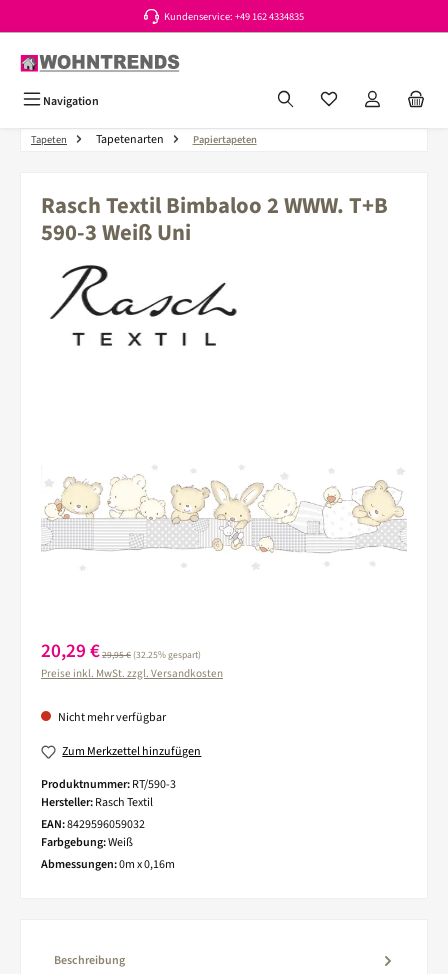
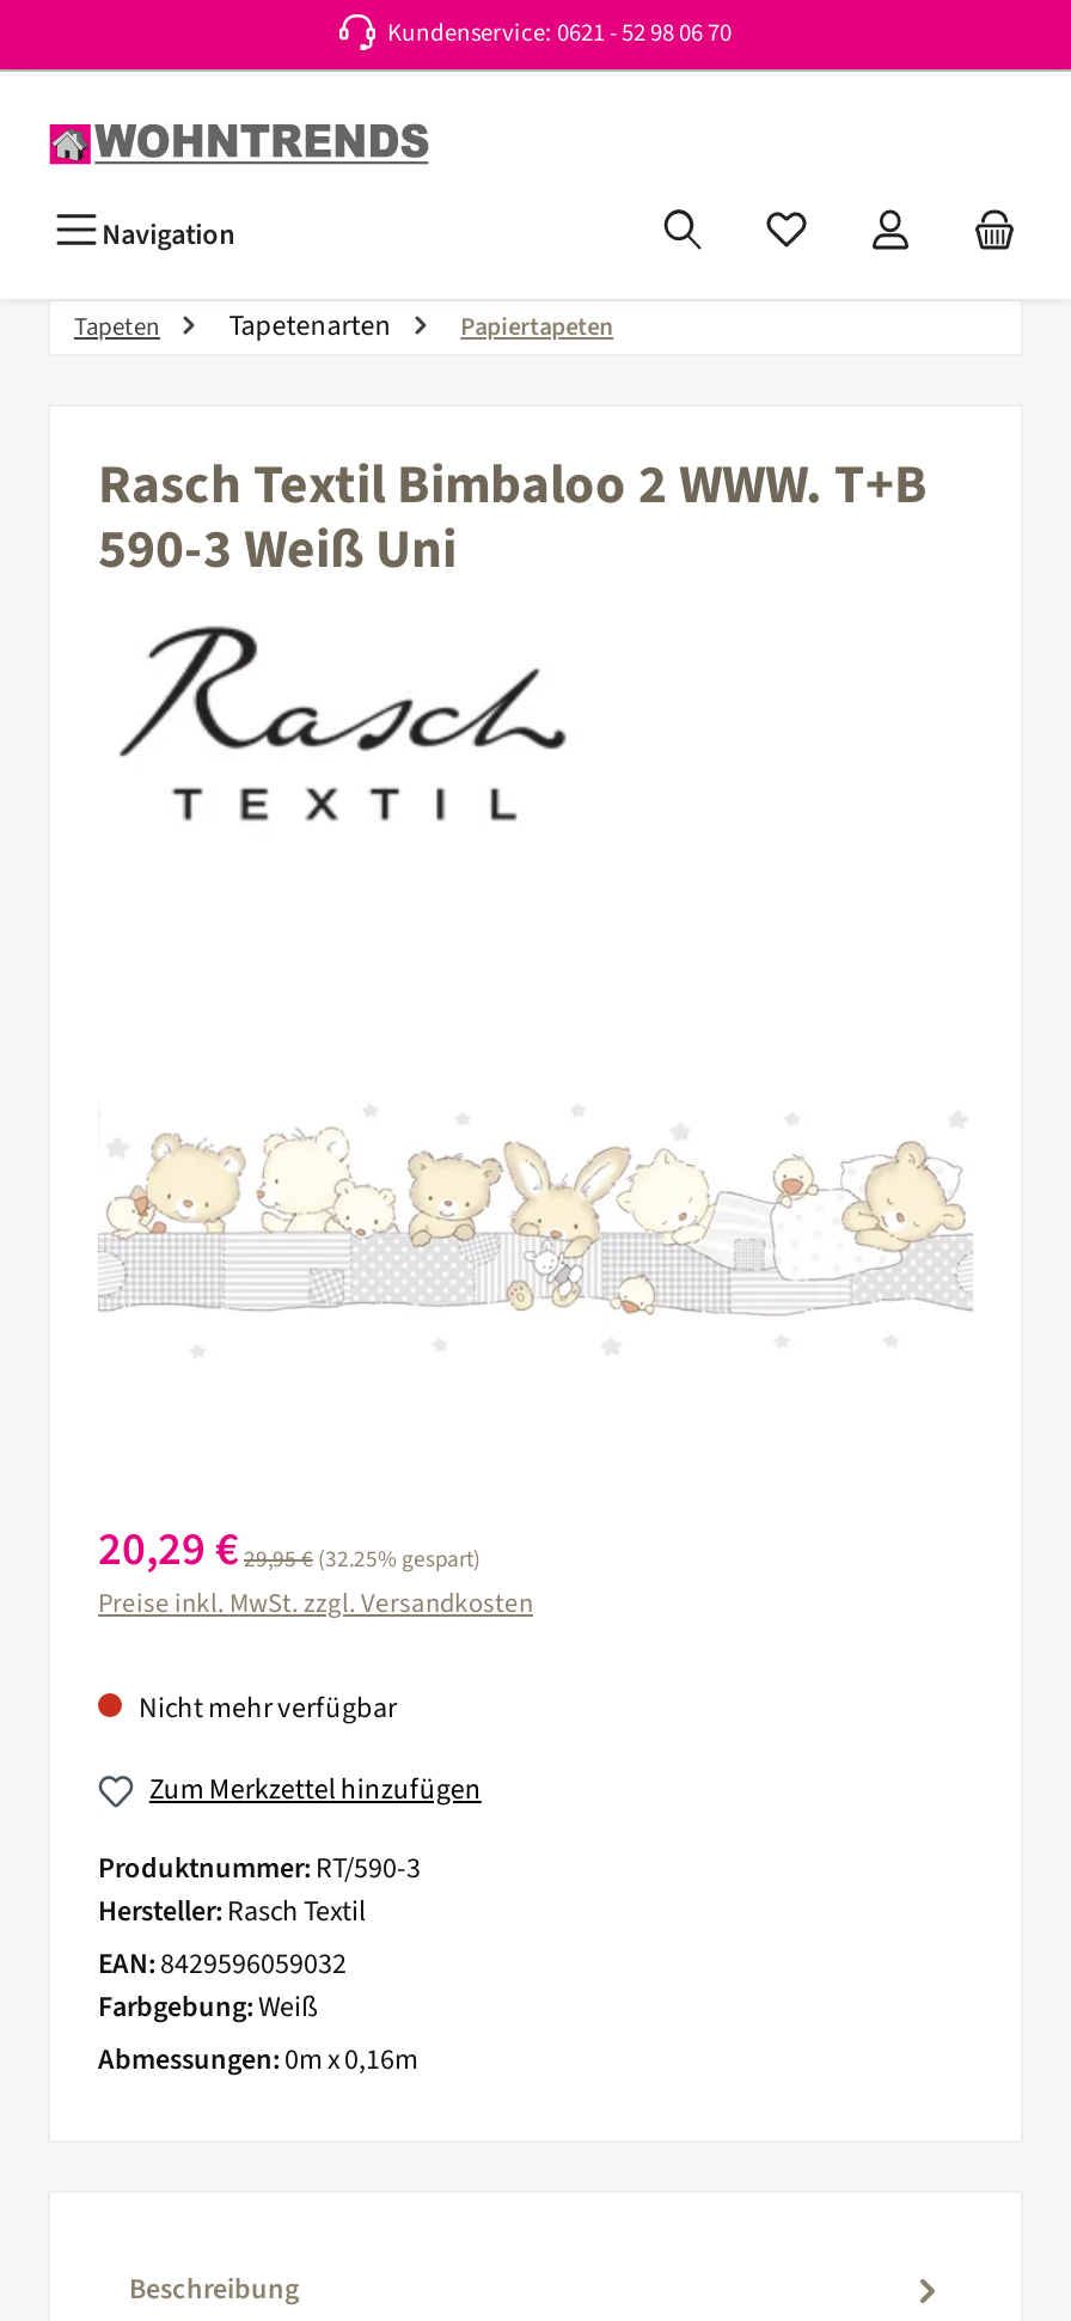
- Kundenservice: +49 162 4334835
+ Kundenservice: 0621 - 52 98 06 70
